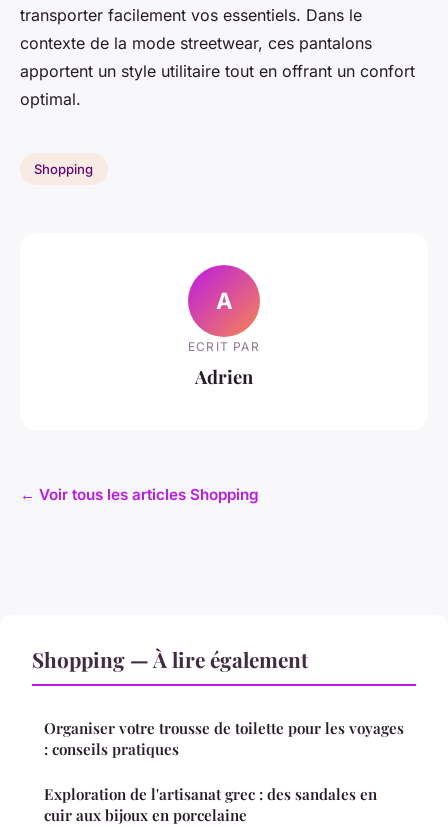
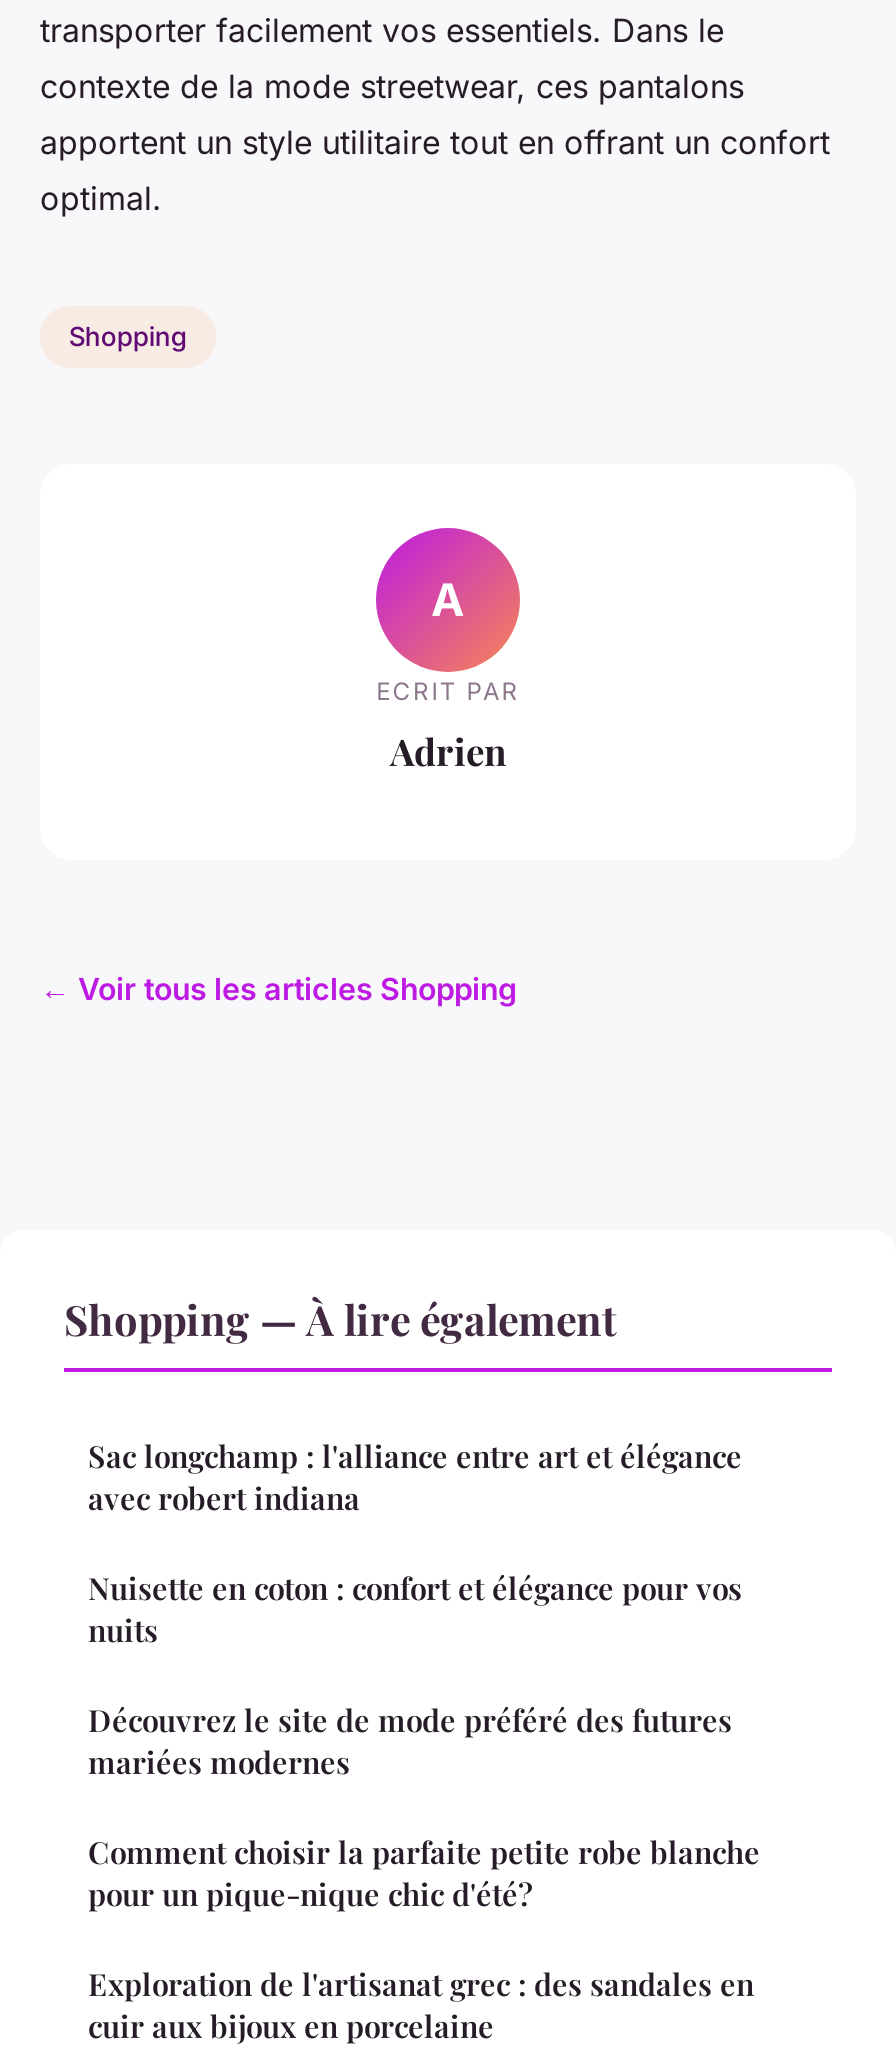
- Organiser votre trousse de toilette pour les voyages
- : conseils pratiques
+ Sac longchamp : l'alliance entre art et élégance
+ avec robert indiana
+ Nuisette en coton : confort et élégance pour vos
+ nuits
+ Découvrez le site de mode préféré des futures
+ mariées modernes
+ Comment choisir la parfaite petite robe blanche
+ pour un pique-nique chic d'été?
